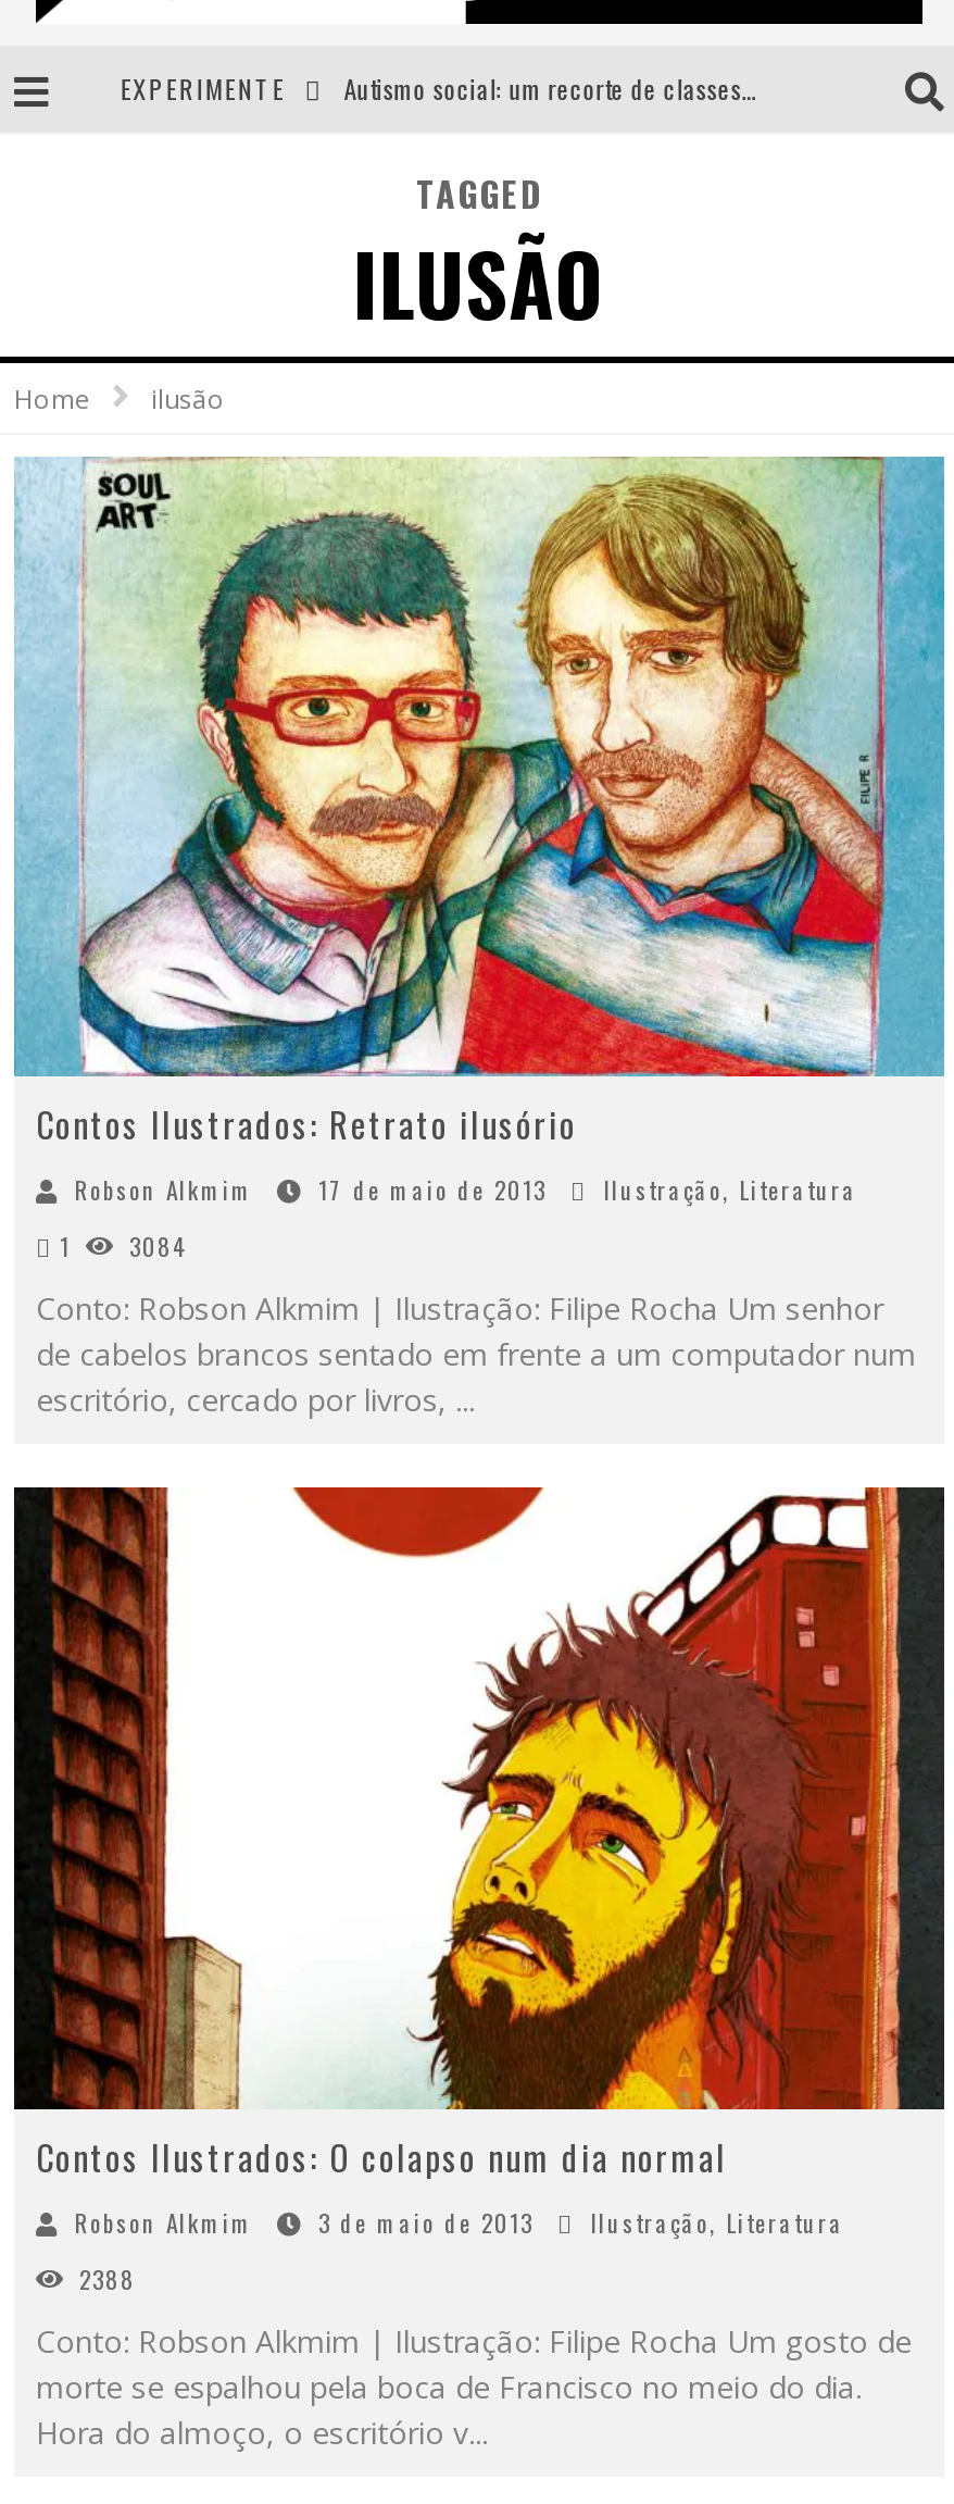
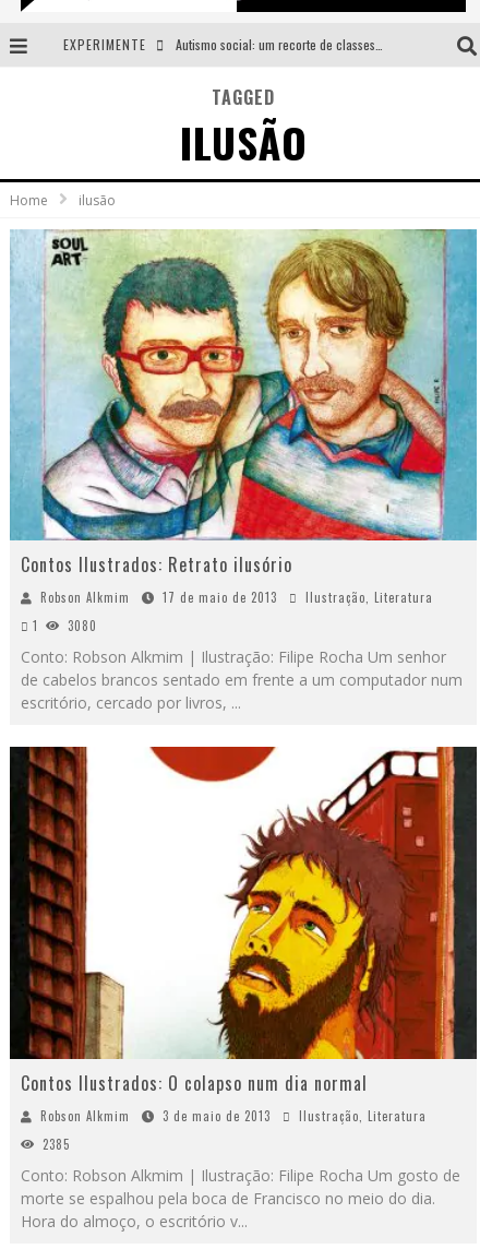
- 1 3084
+ 1 3080

- 2388
+ 2385
